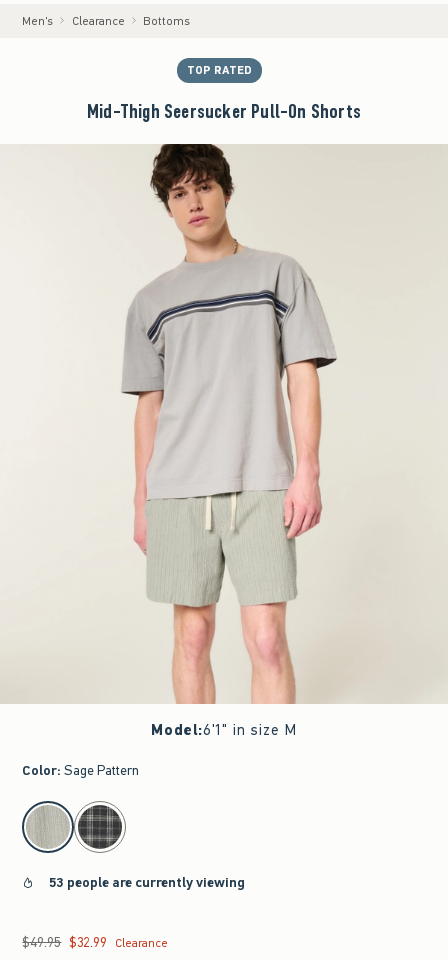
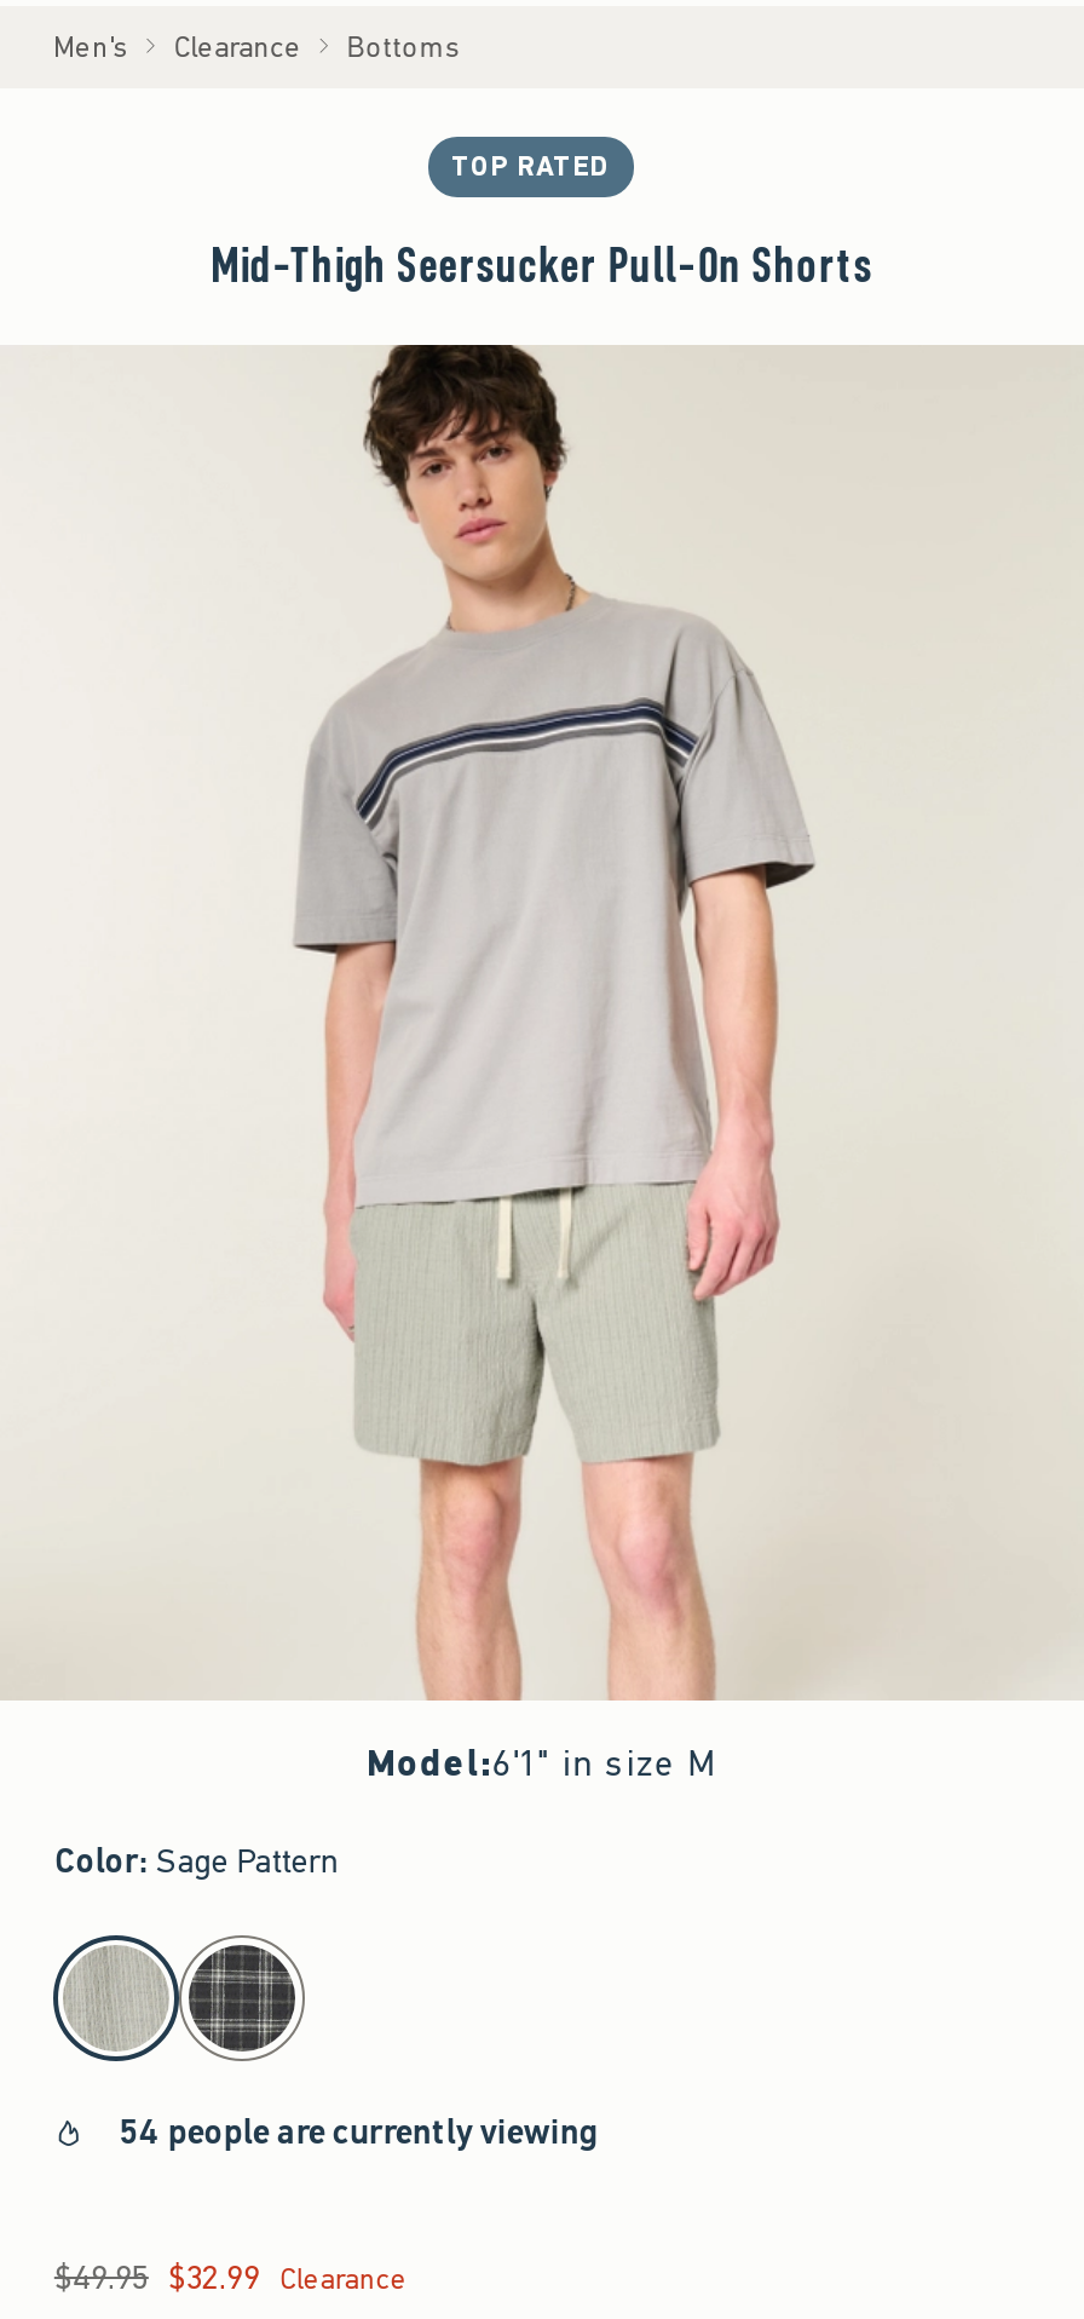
- 53 people are currently viewing
+ 54 people are currently viewing
